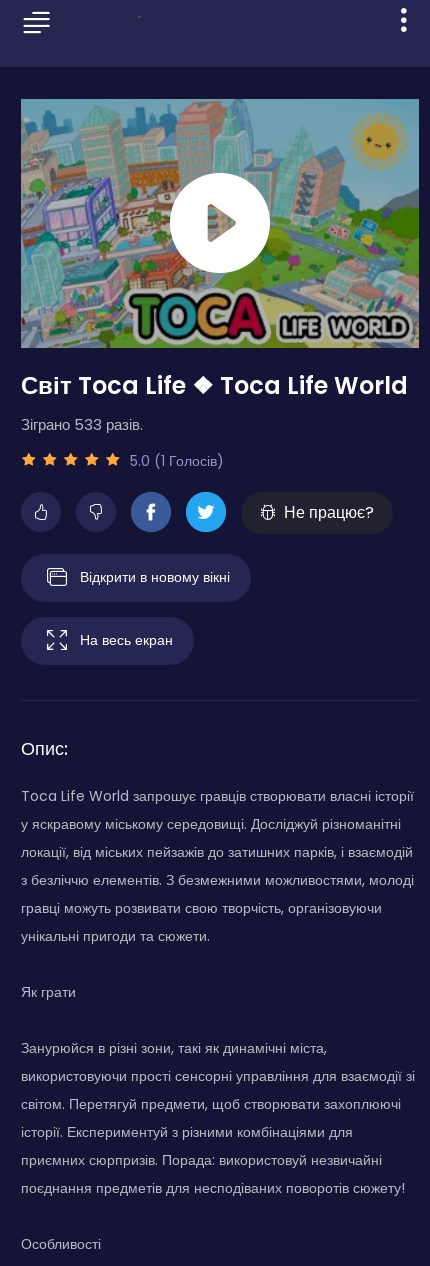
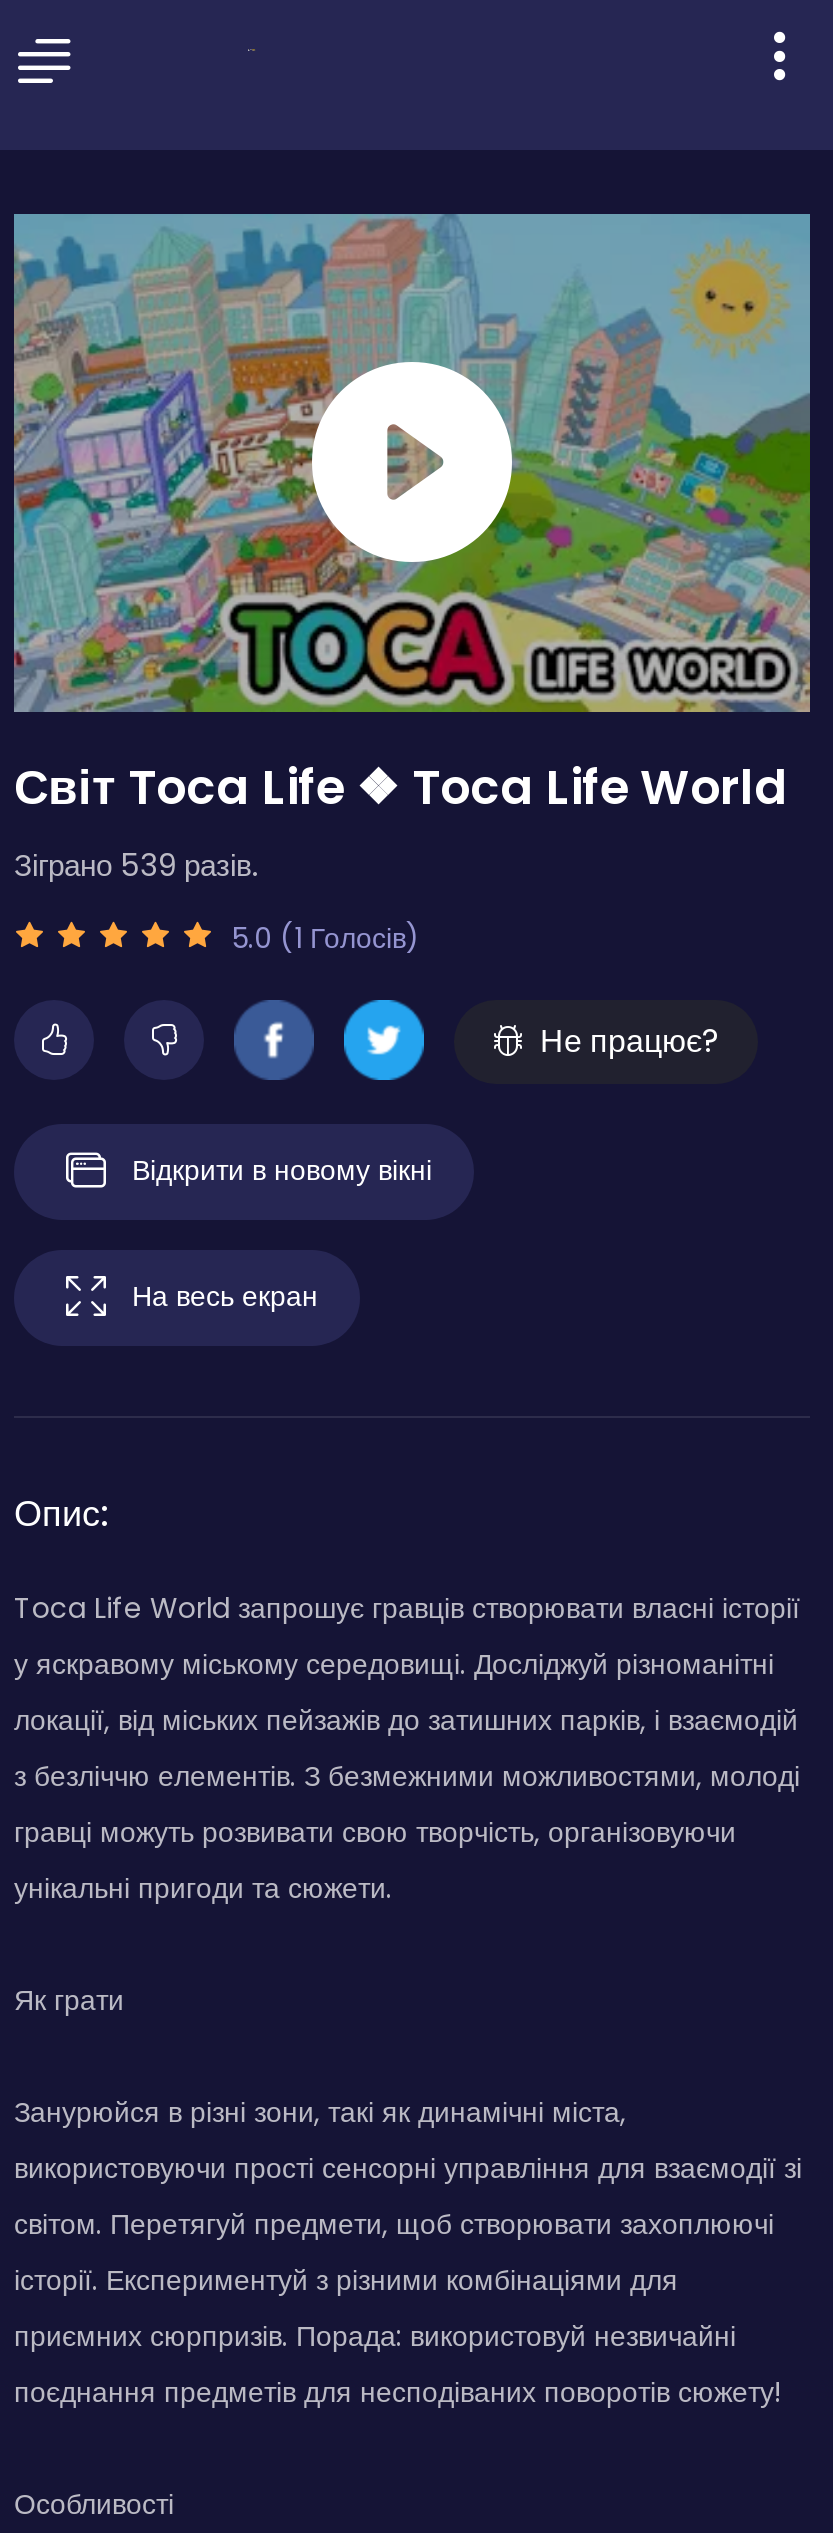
- Зіграно 533 разів.
+ Зіграно 539 разів.
